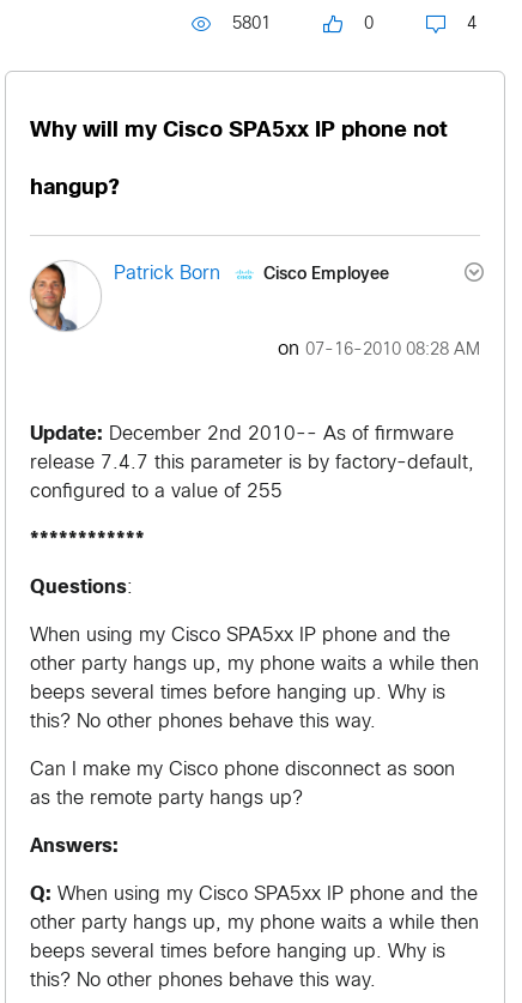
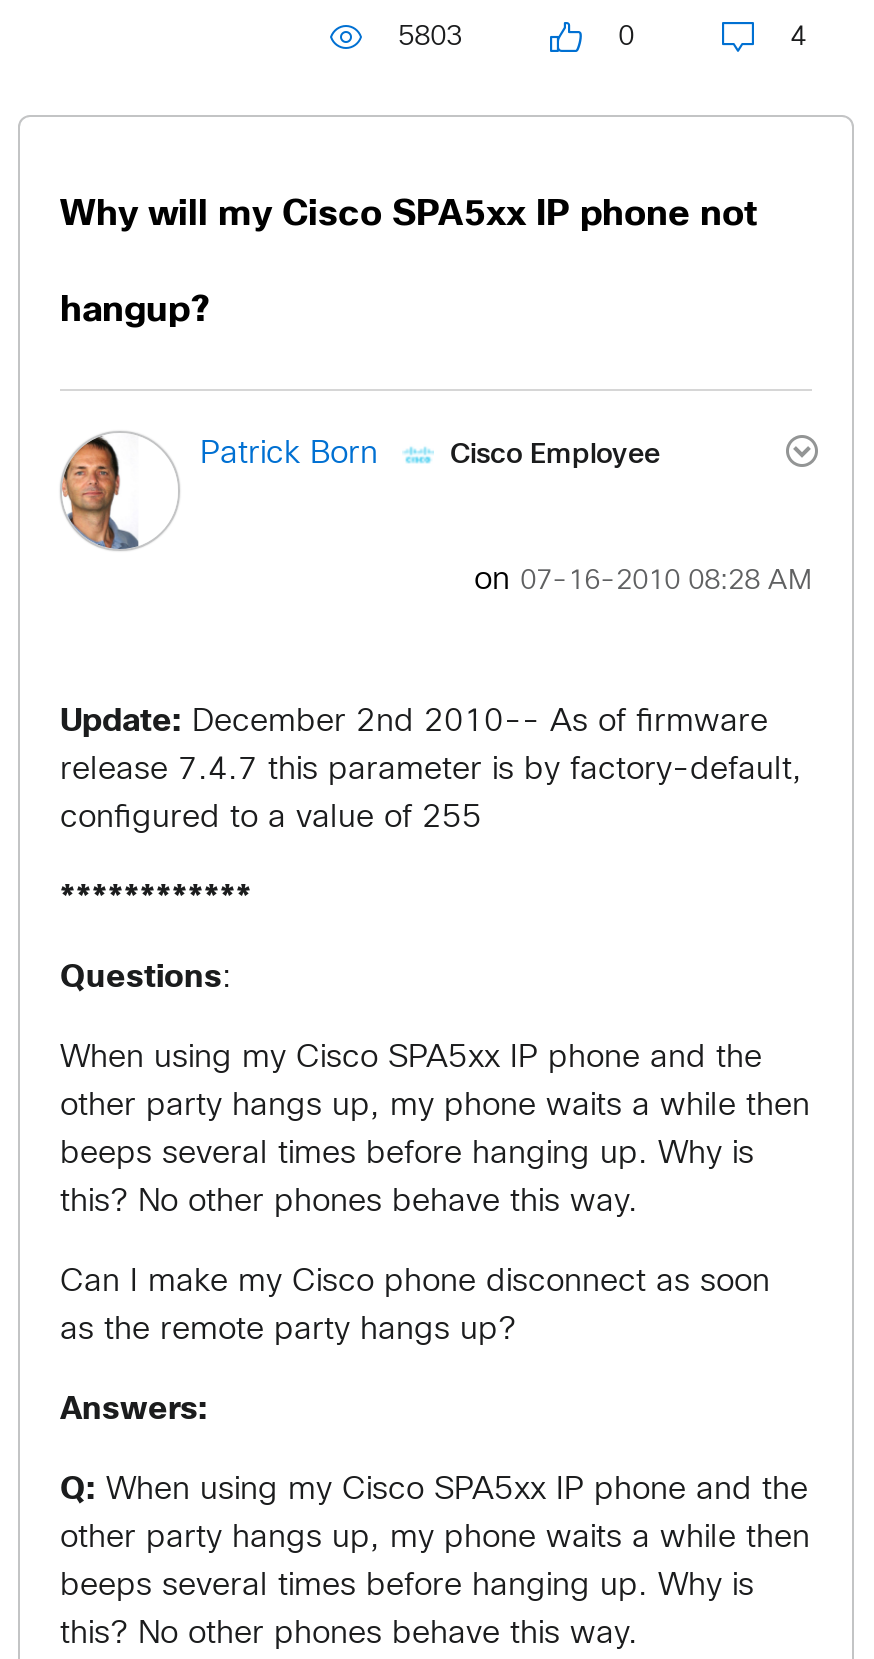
- 5801
+ 5803
